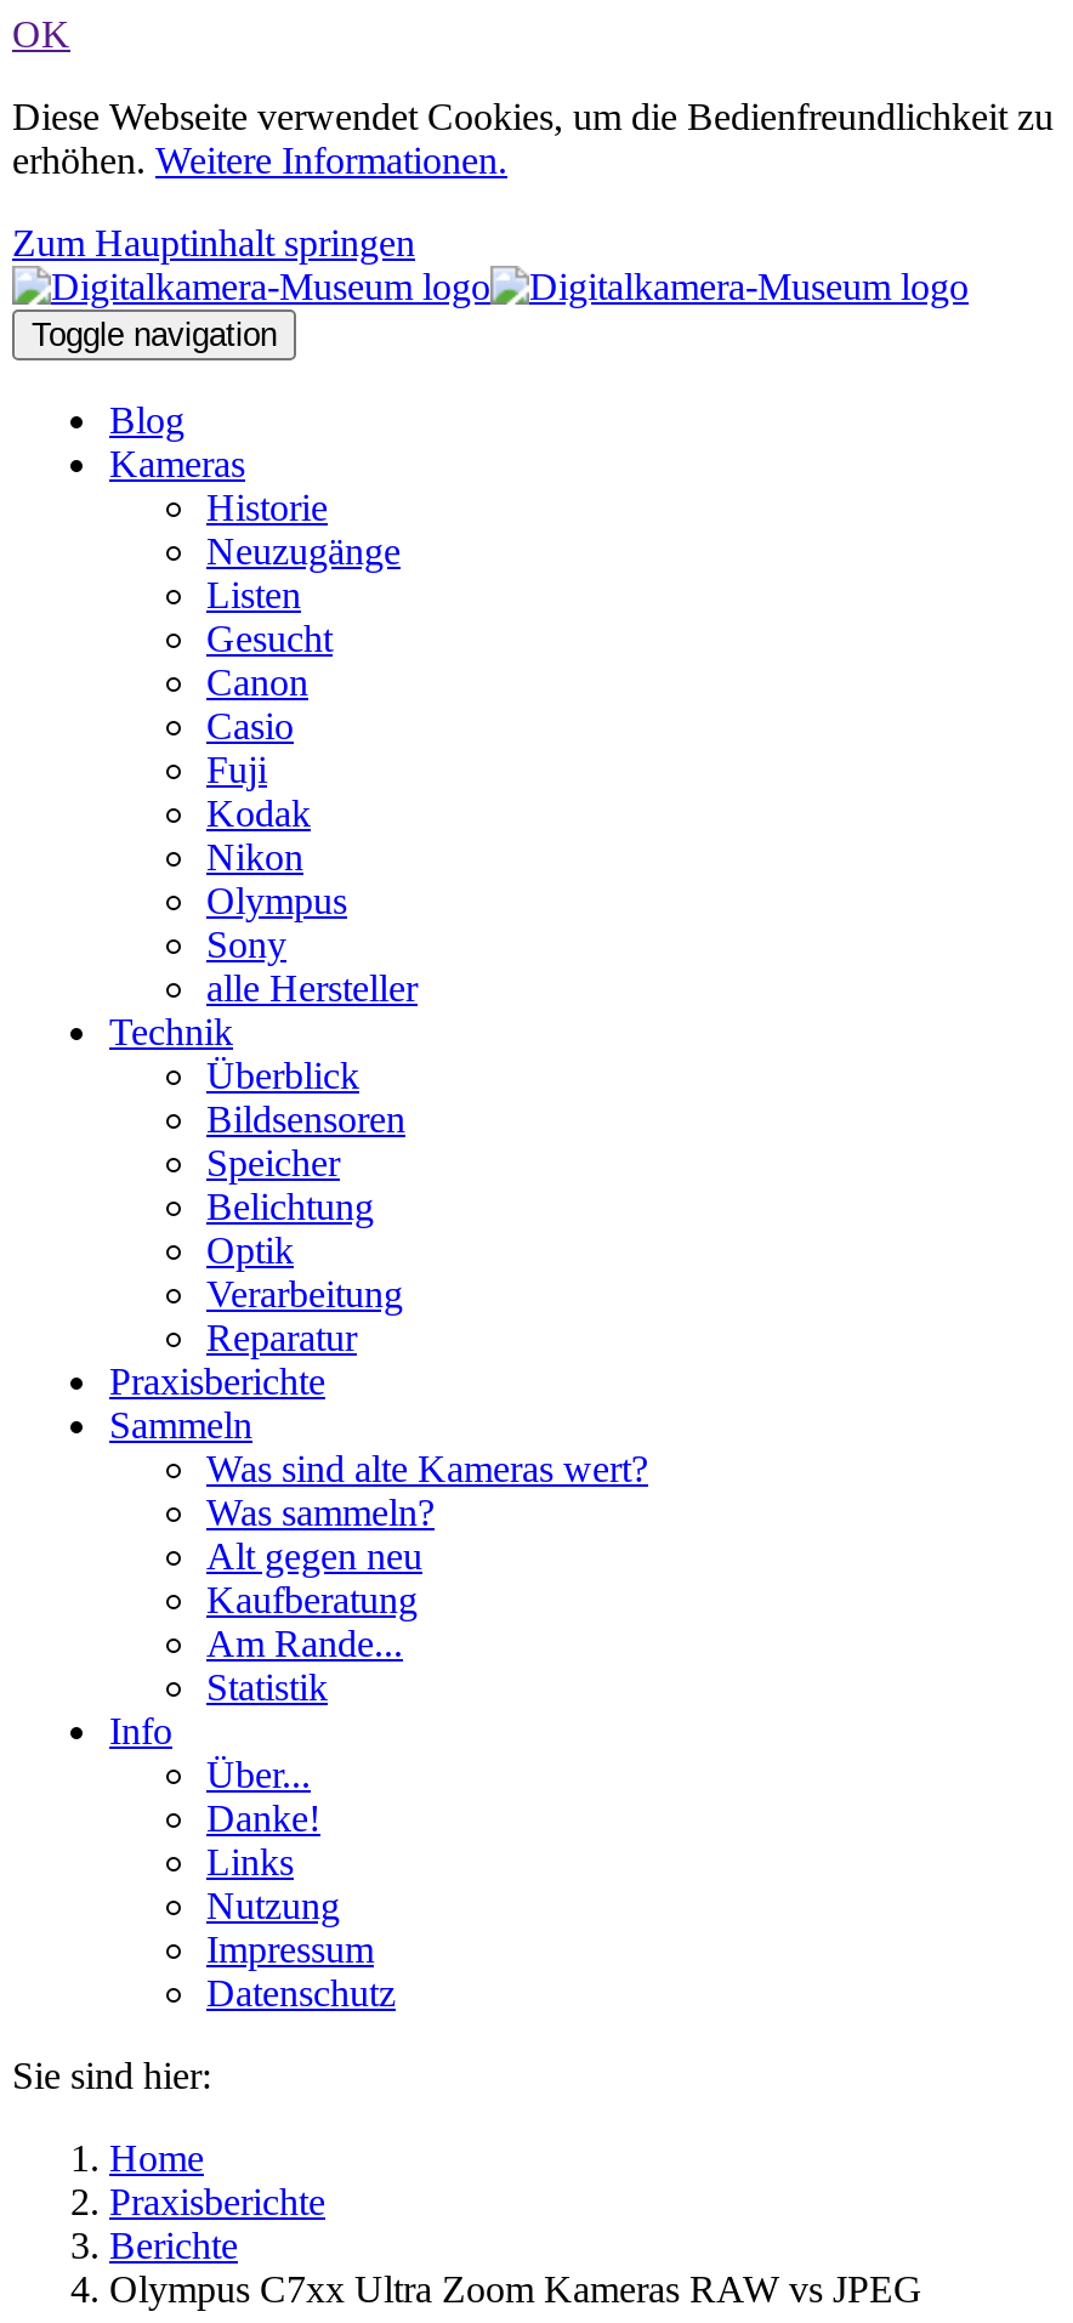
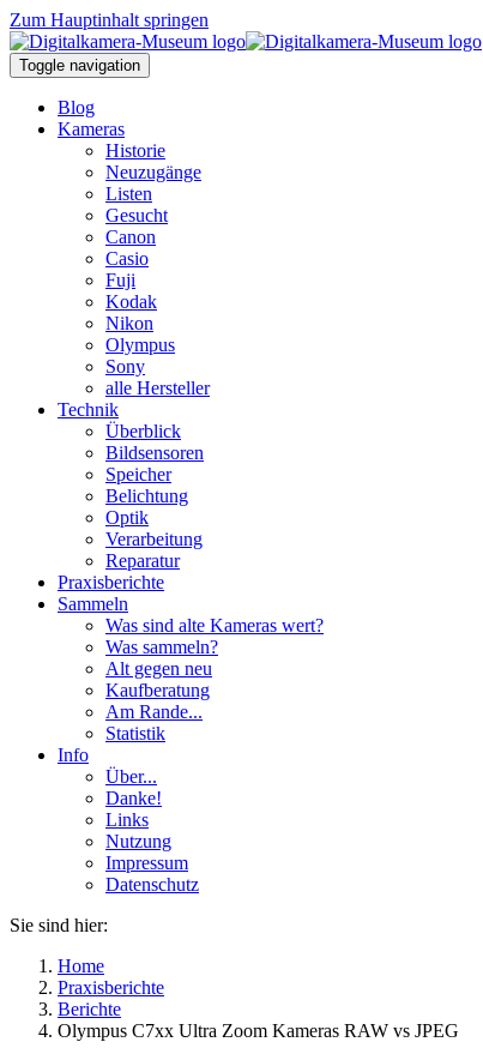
- OK
- Diese Webseite verwendet Cookies, um die Bedienfreundlichkeit zu
- erhöhen. Weitere Informationen.
